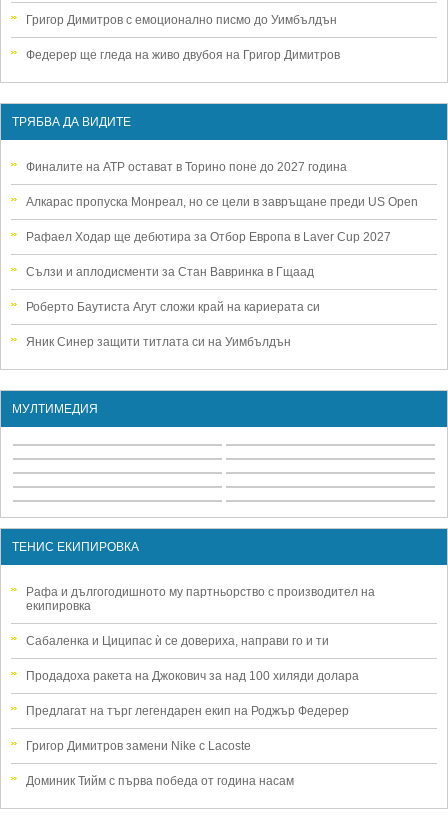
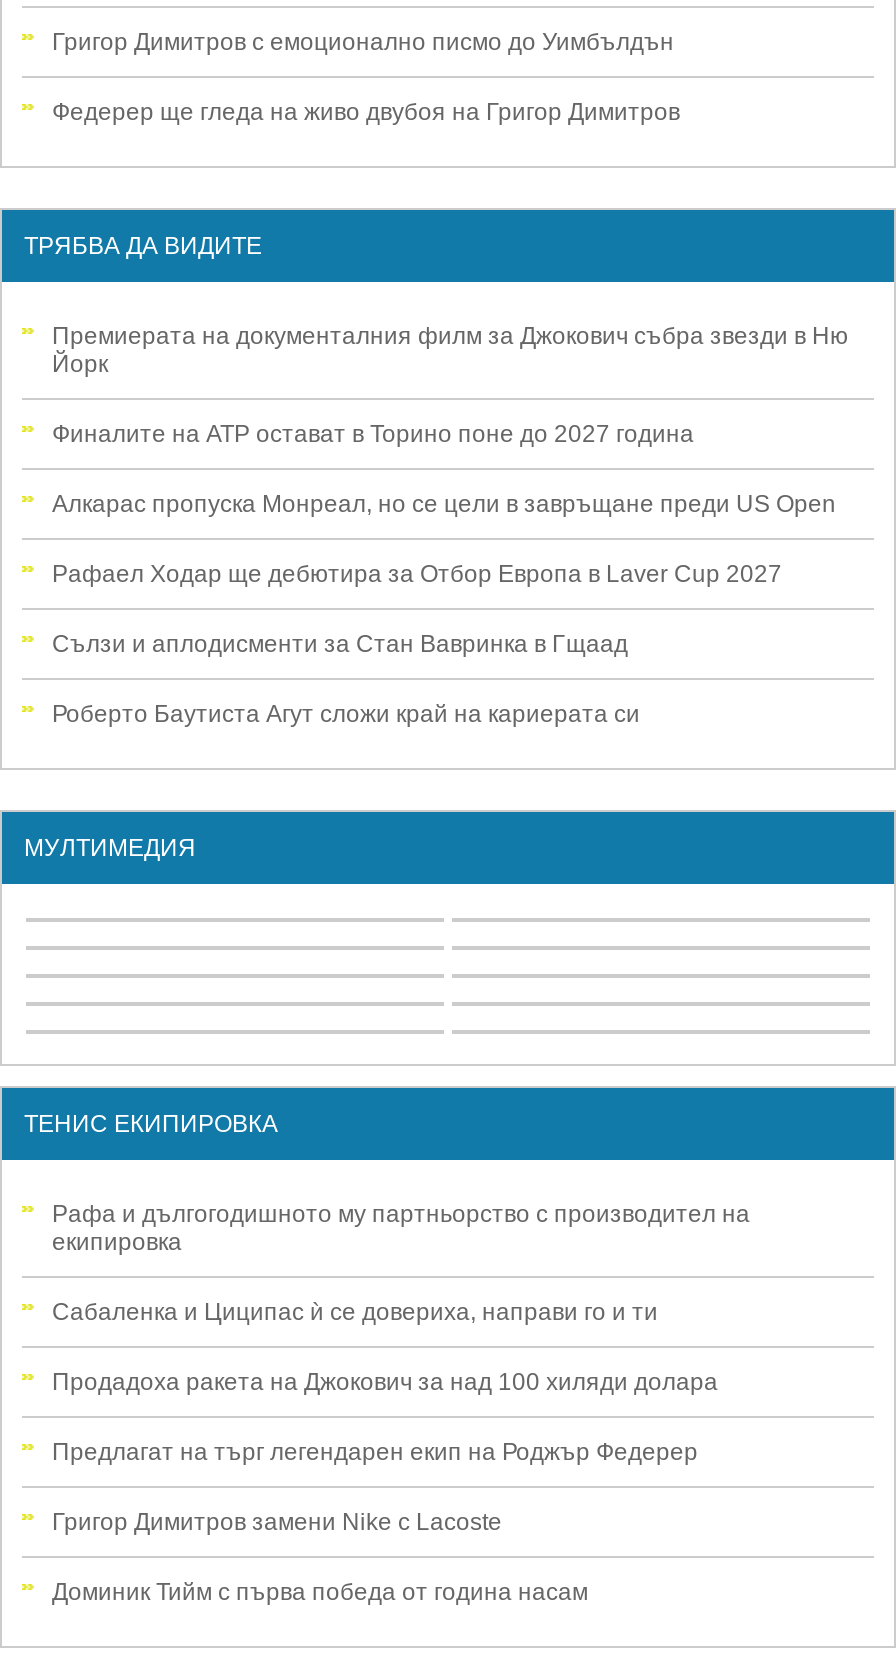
+ Премиерата на документалния филм за Джокович събра звезди в Ню
+ Йорк

moved down: Финалите на АТР остават в Торино поне до 2027 година | Алкарас пропуска Монреал, но се цели в завръщане преди US Open | Рафаел Ходар ще дебютира за Отбор Европа в Laver Cup 2027 | Сълзи и аплодисменти за Стан Вавринка в Гщаад | Роберто Баутиста Агут сложи край на кариерата си

- Яник Синер защити титлата си на Уимбълдън
